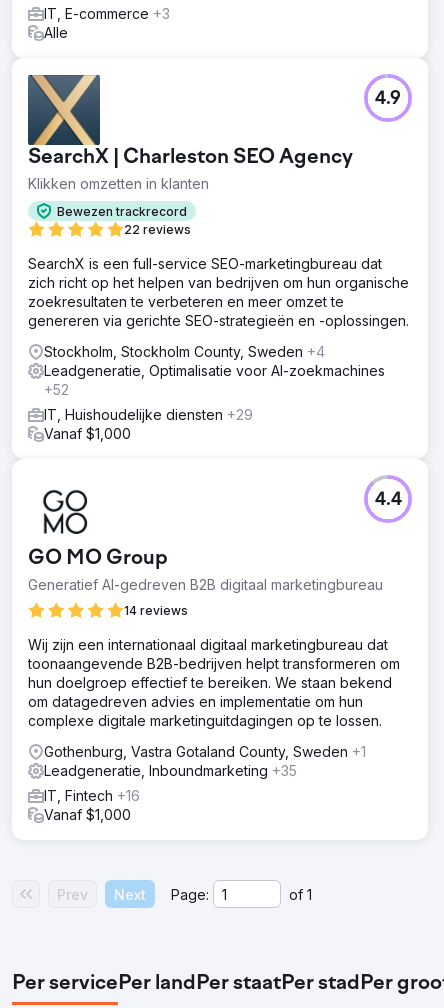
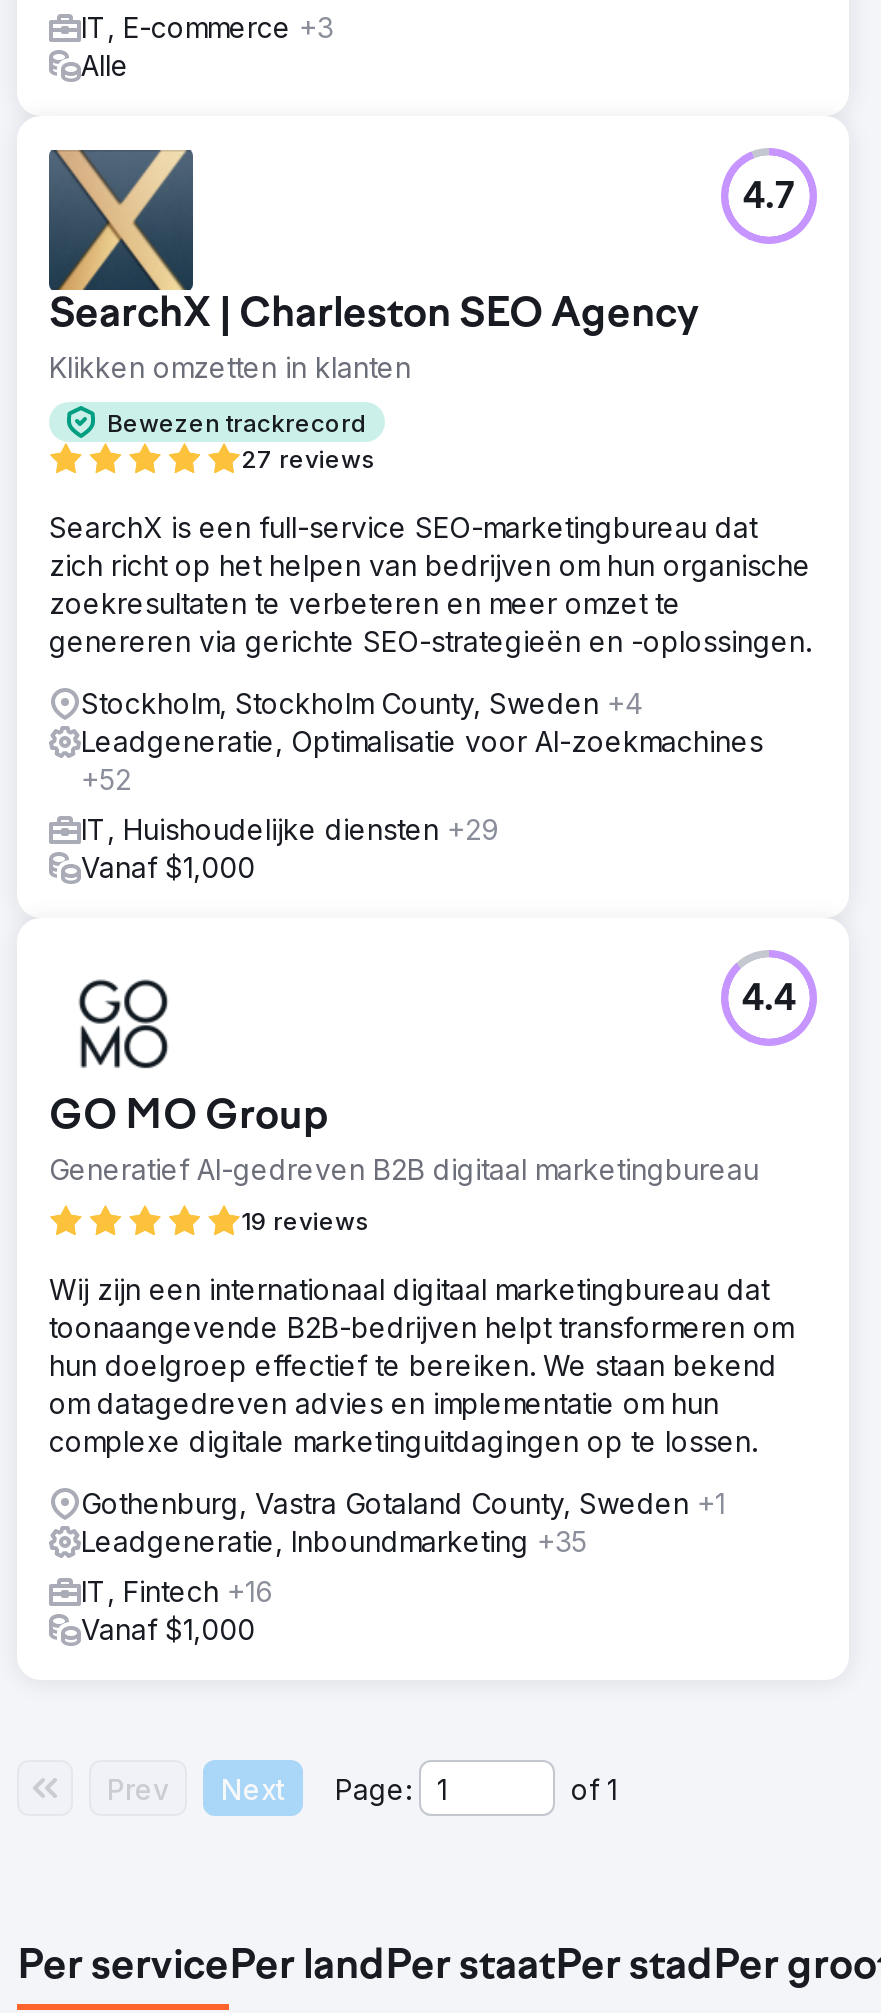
- 4.9
+ 4.7

- 22 reviews
+ 27 reviews

- 14 reviews
+ 19 reviews
